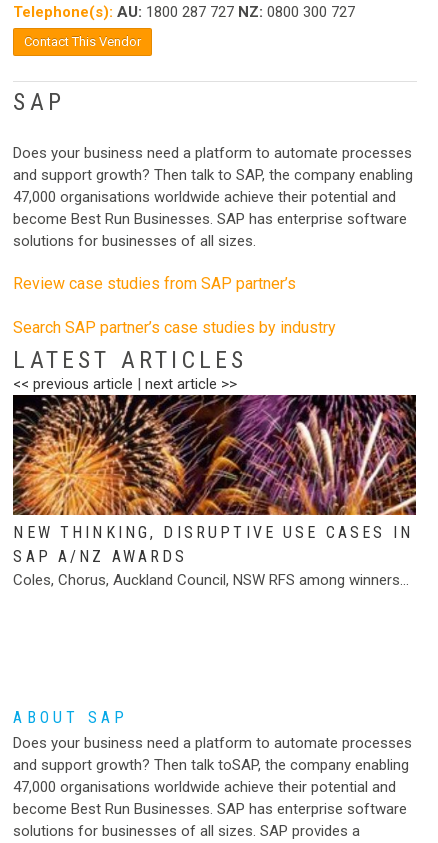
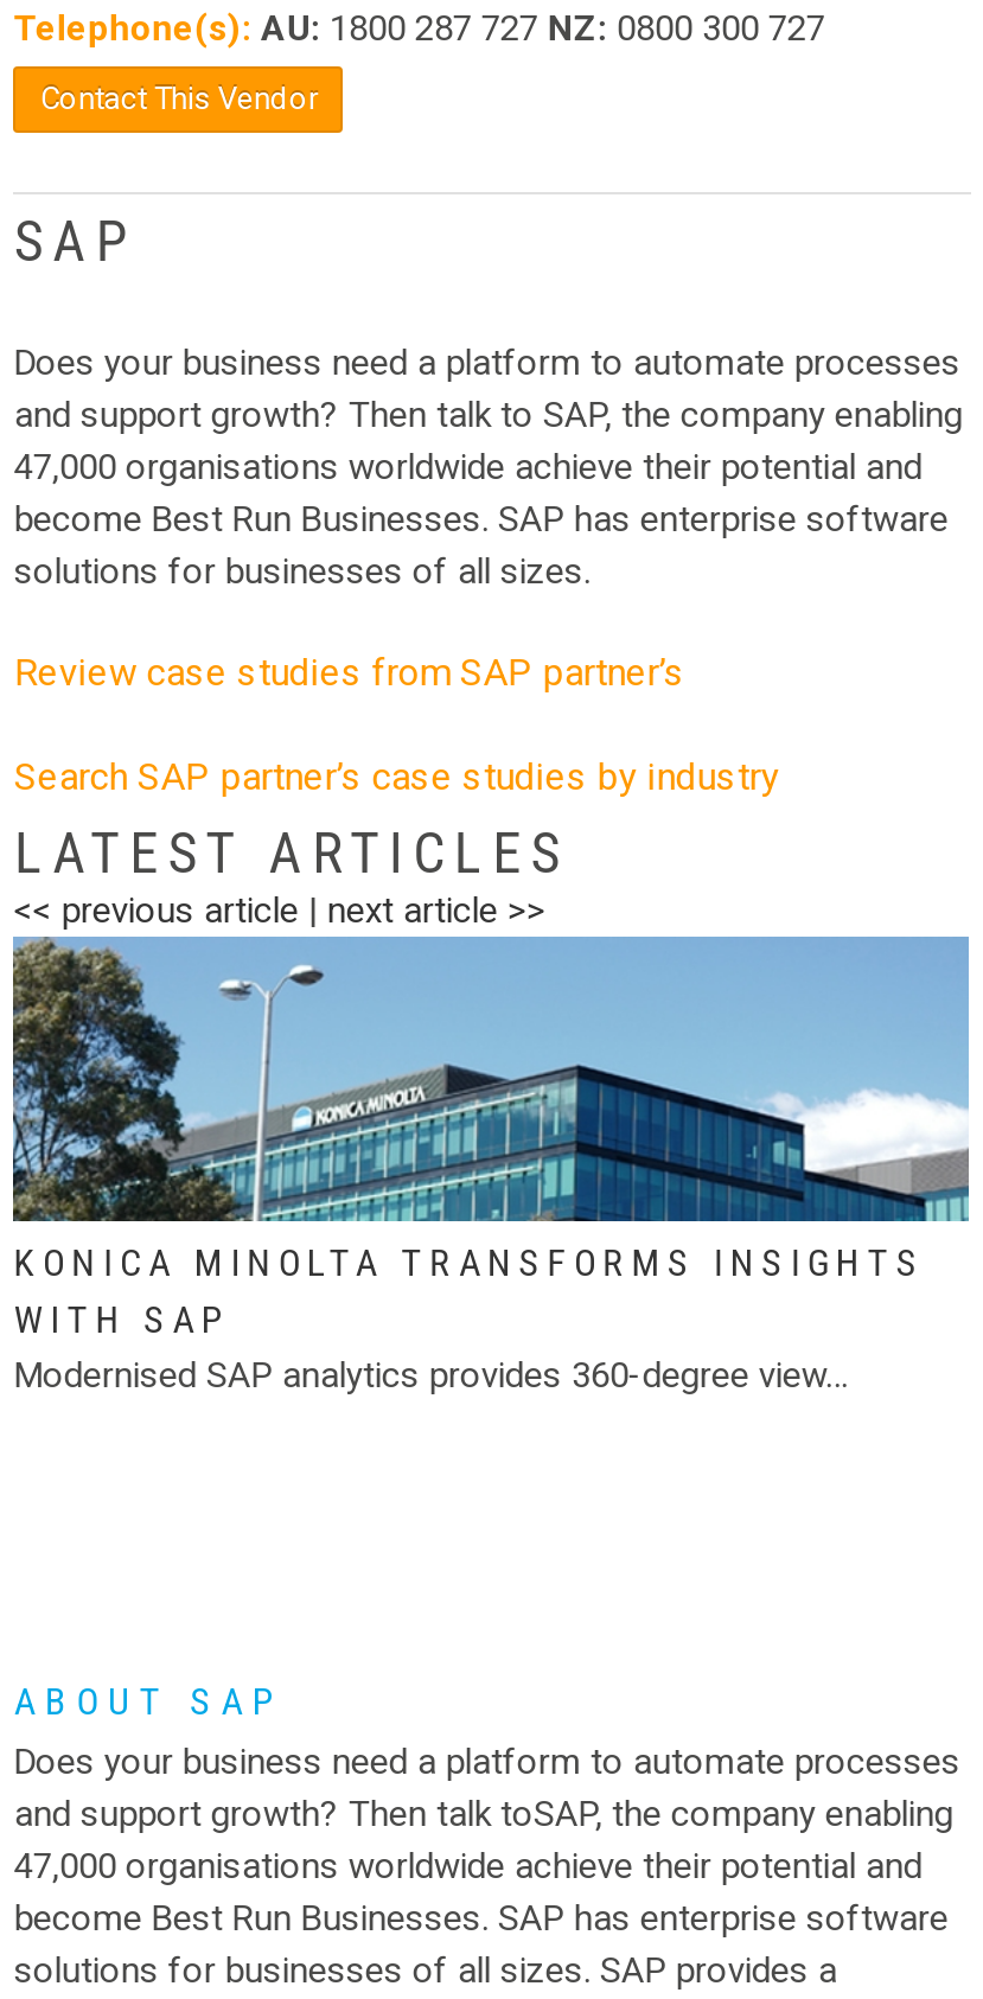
- [image]
- NEW THINKING, DISRUPTIVE USE CASES IN
- SAP A/NZ AWARDS
- Coles, Chorus, Auckland Council, NSW RFS among winners…
+ [image]
+ KONICA MINOLTA TRANSFORMS INSIGHTS
+ WITH SAP
+ Modernised SAP analytics provides 360-degree view…
